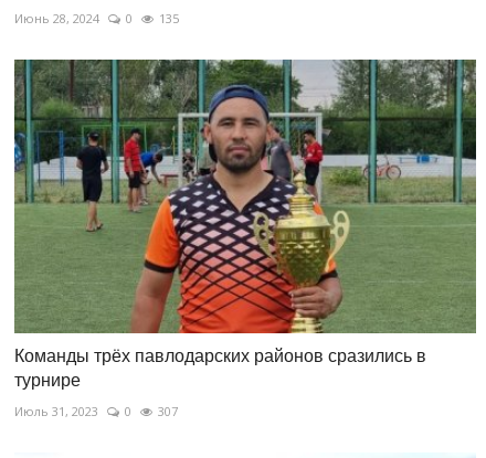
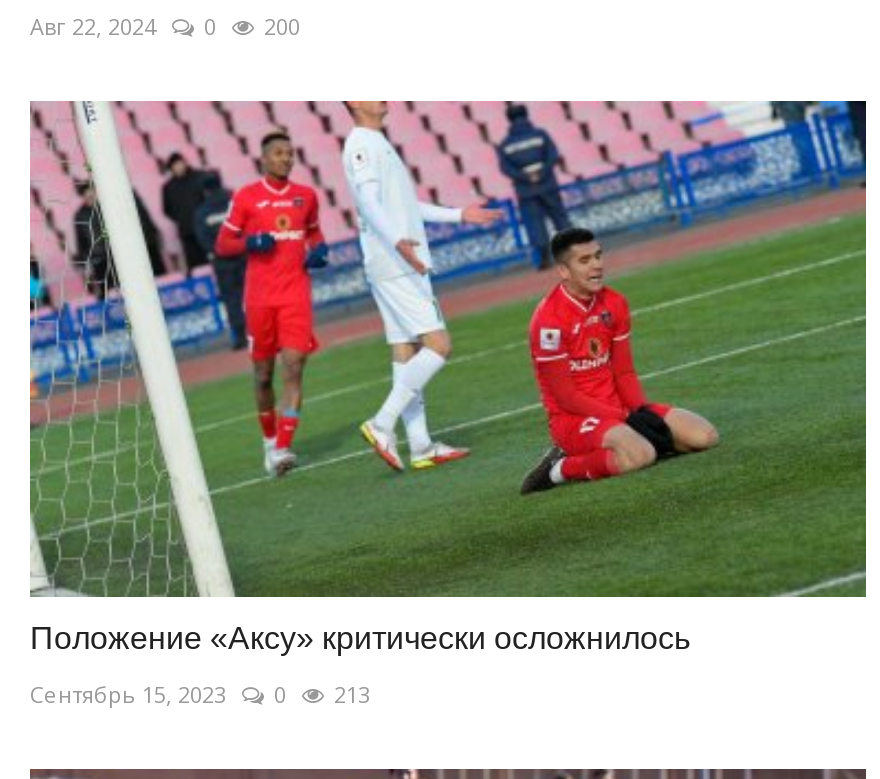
- Июнь 28, 2024
+ Авг 22, 2024

- 135
+ 200

- [image]
- Команды трёх павлодарских районов сразились в
- турнире
+ [image]
+ Положение «Аксу» критически осложнилось

- Июль 31, 2023
+ Сентябрь 15, 2023

- 307
+ 213
